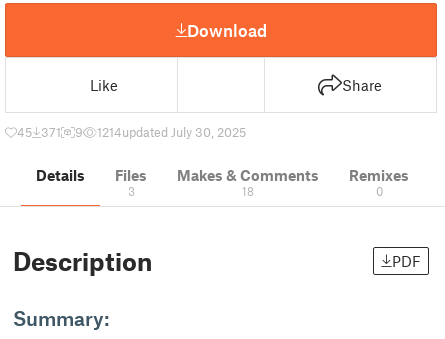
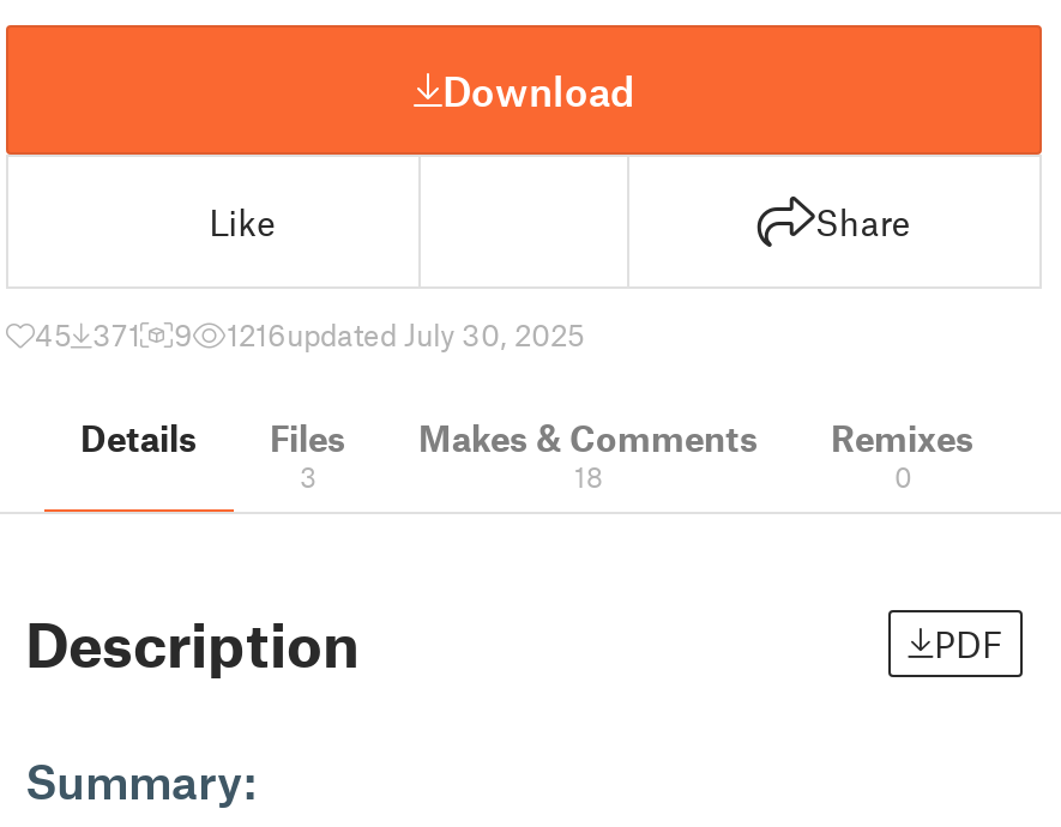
- 45 371 9 1214updated July 30, 2025
+ 45 371 9 1216updated July 30, 2025
